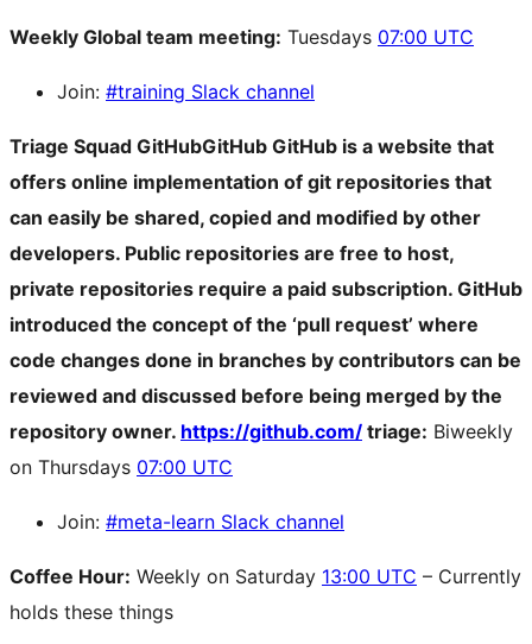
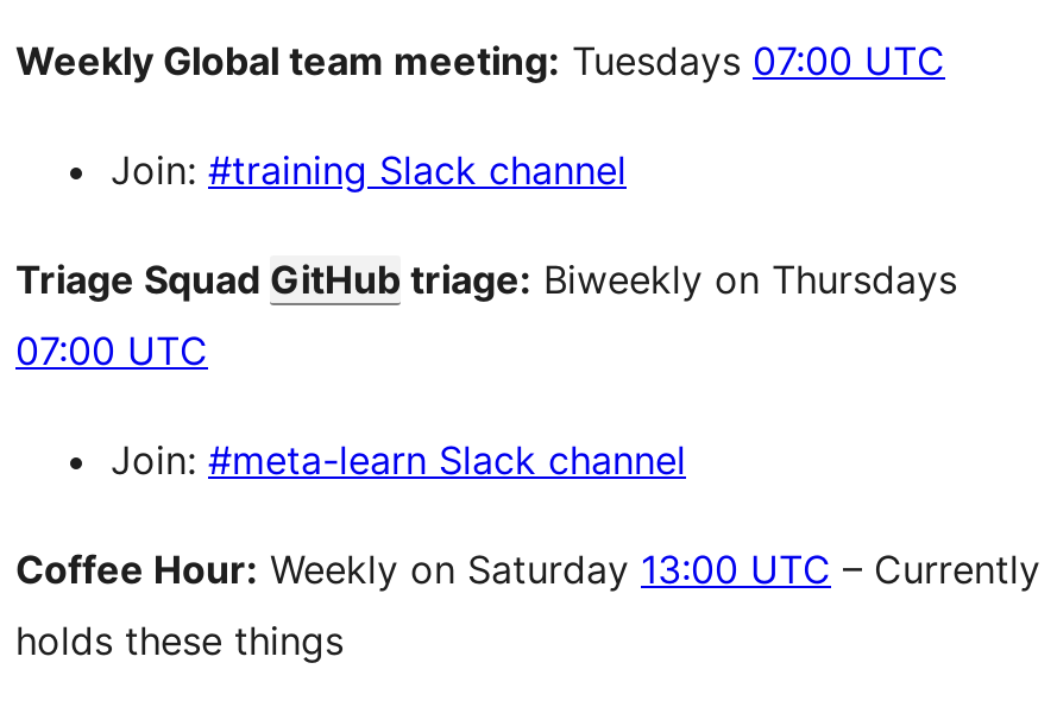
- Triage Squad GitHubGitHub GitHub is a website that
- offers online implementation of git repositories that
- can easily be shared, copied and modified by other
- developers. Public repositories are free to host,
- private repositories require a paid subscription. GitHub
- introduced the concept of the ‘pull request’ where
- code changes done in branches by contributors can be
- reviewed and discussed before being merged by the
- repository owner. https://github.com/ triage: Biweekly
- on Thursdays 07:00 UTC
+ Triage Squad GitHub triage: Biweekly on Thursdays
+ 07:00 UTC
